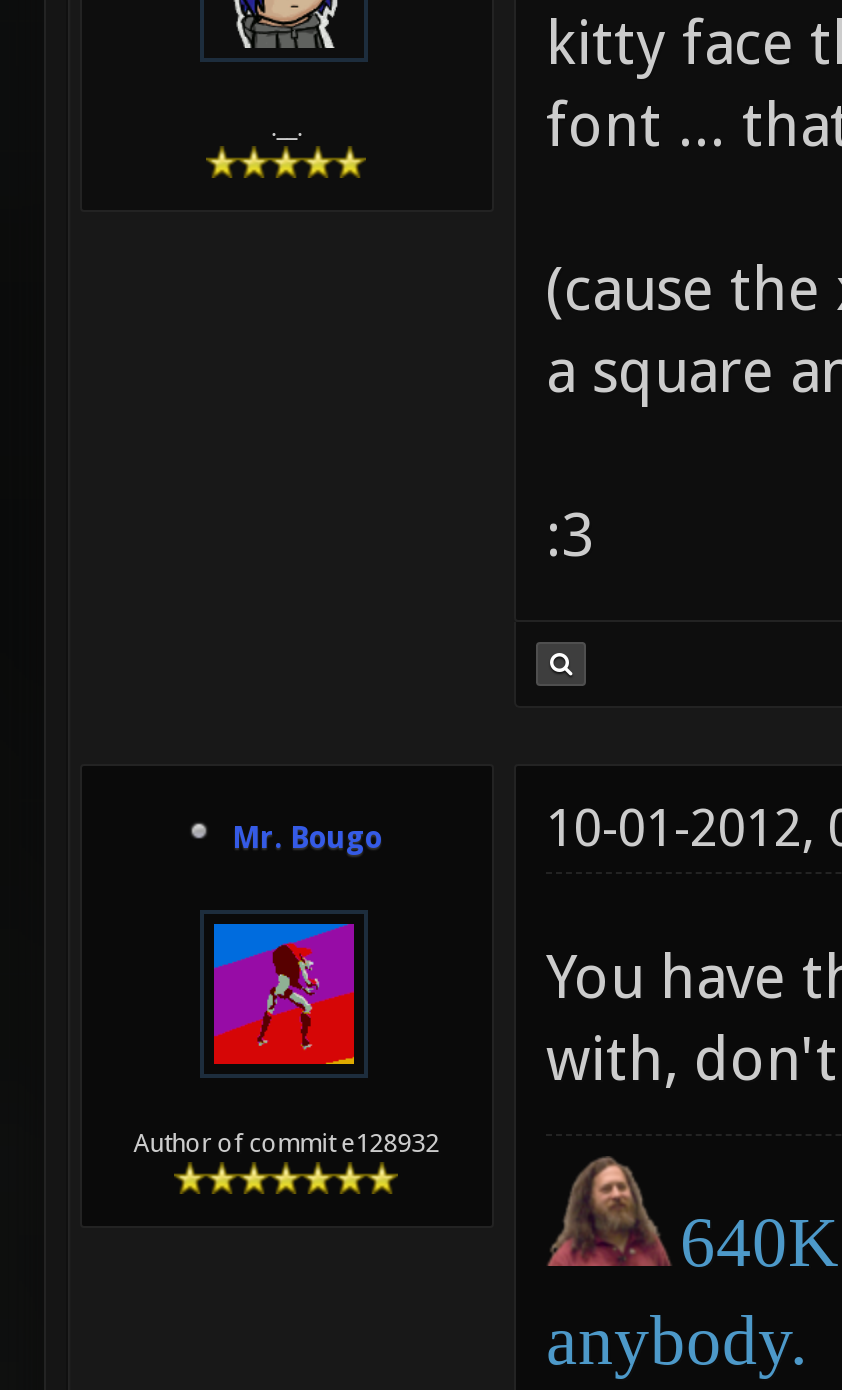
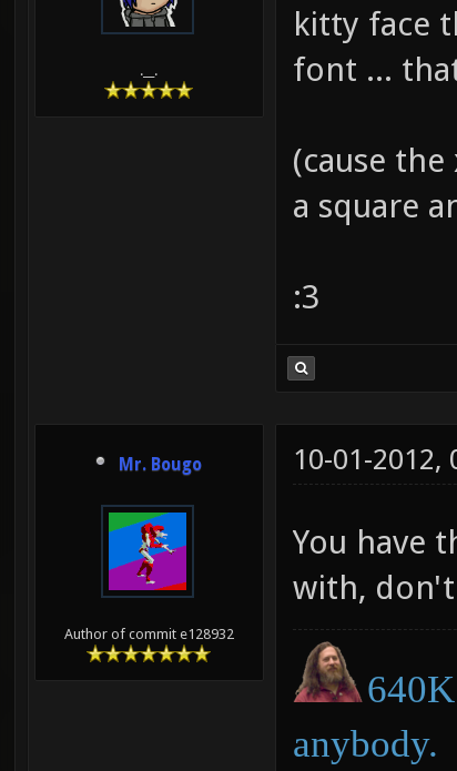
- [image]
+ [image]
